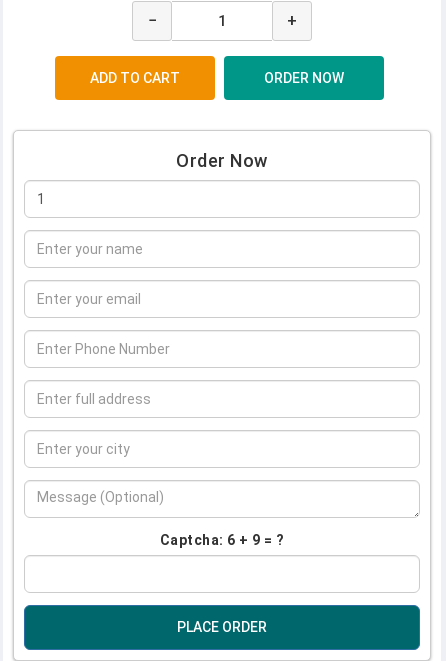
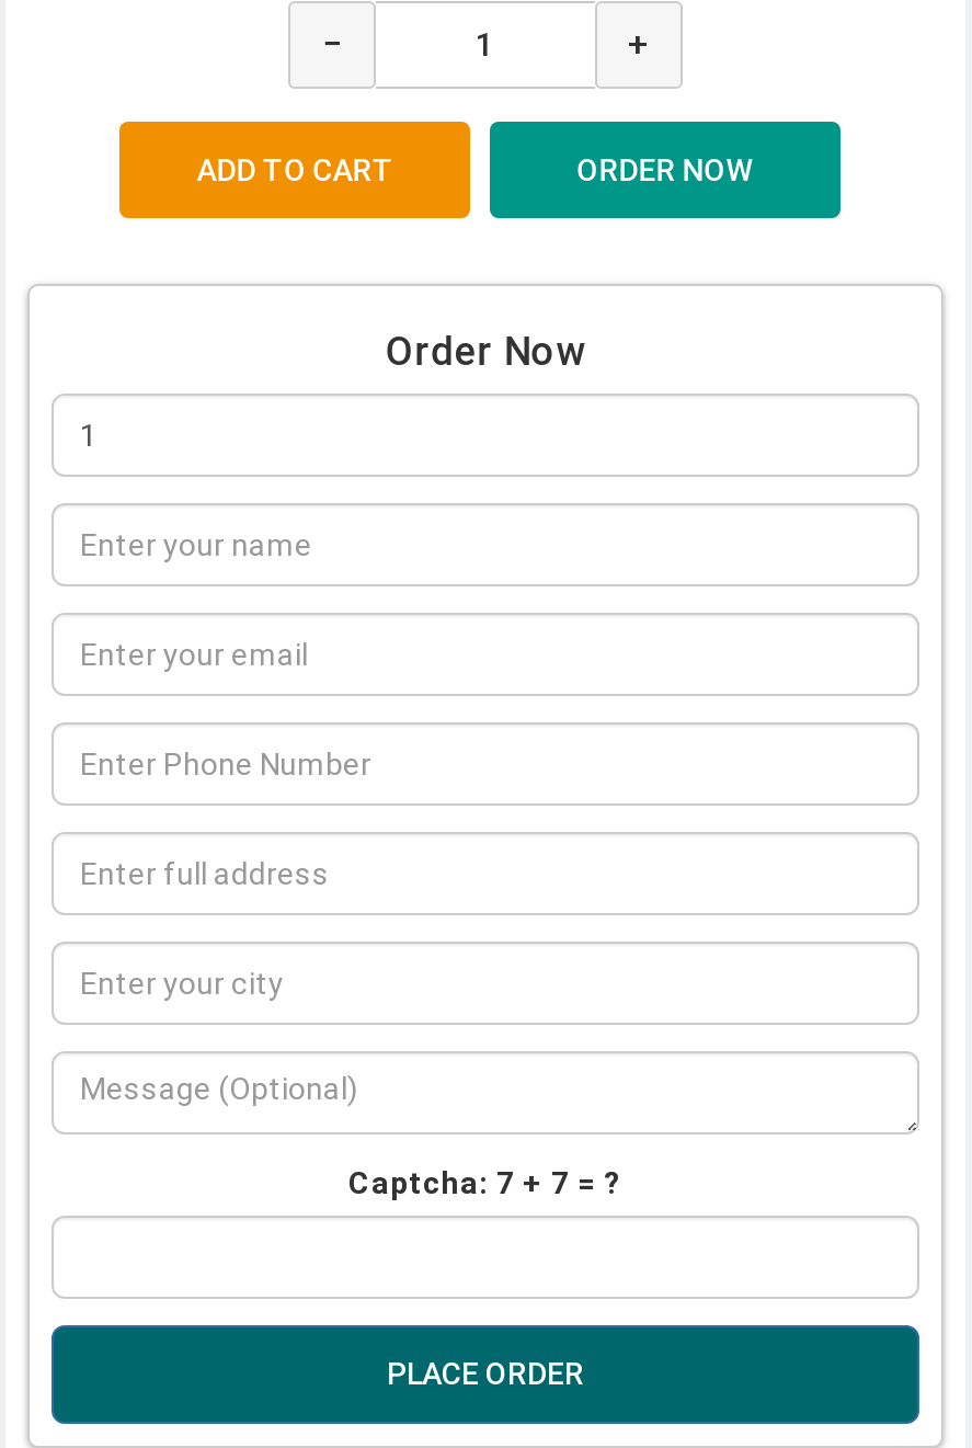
- Captcha: 6 + 9 = ?
+ Captcha: 7 + 7 = ?
